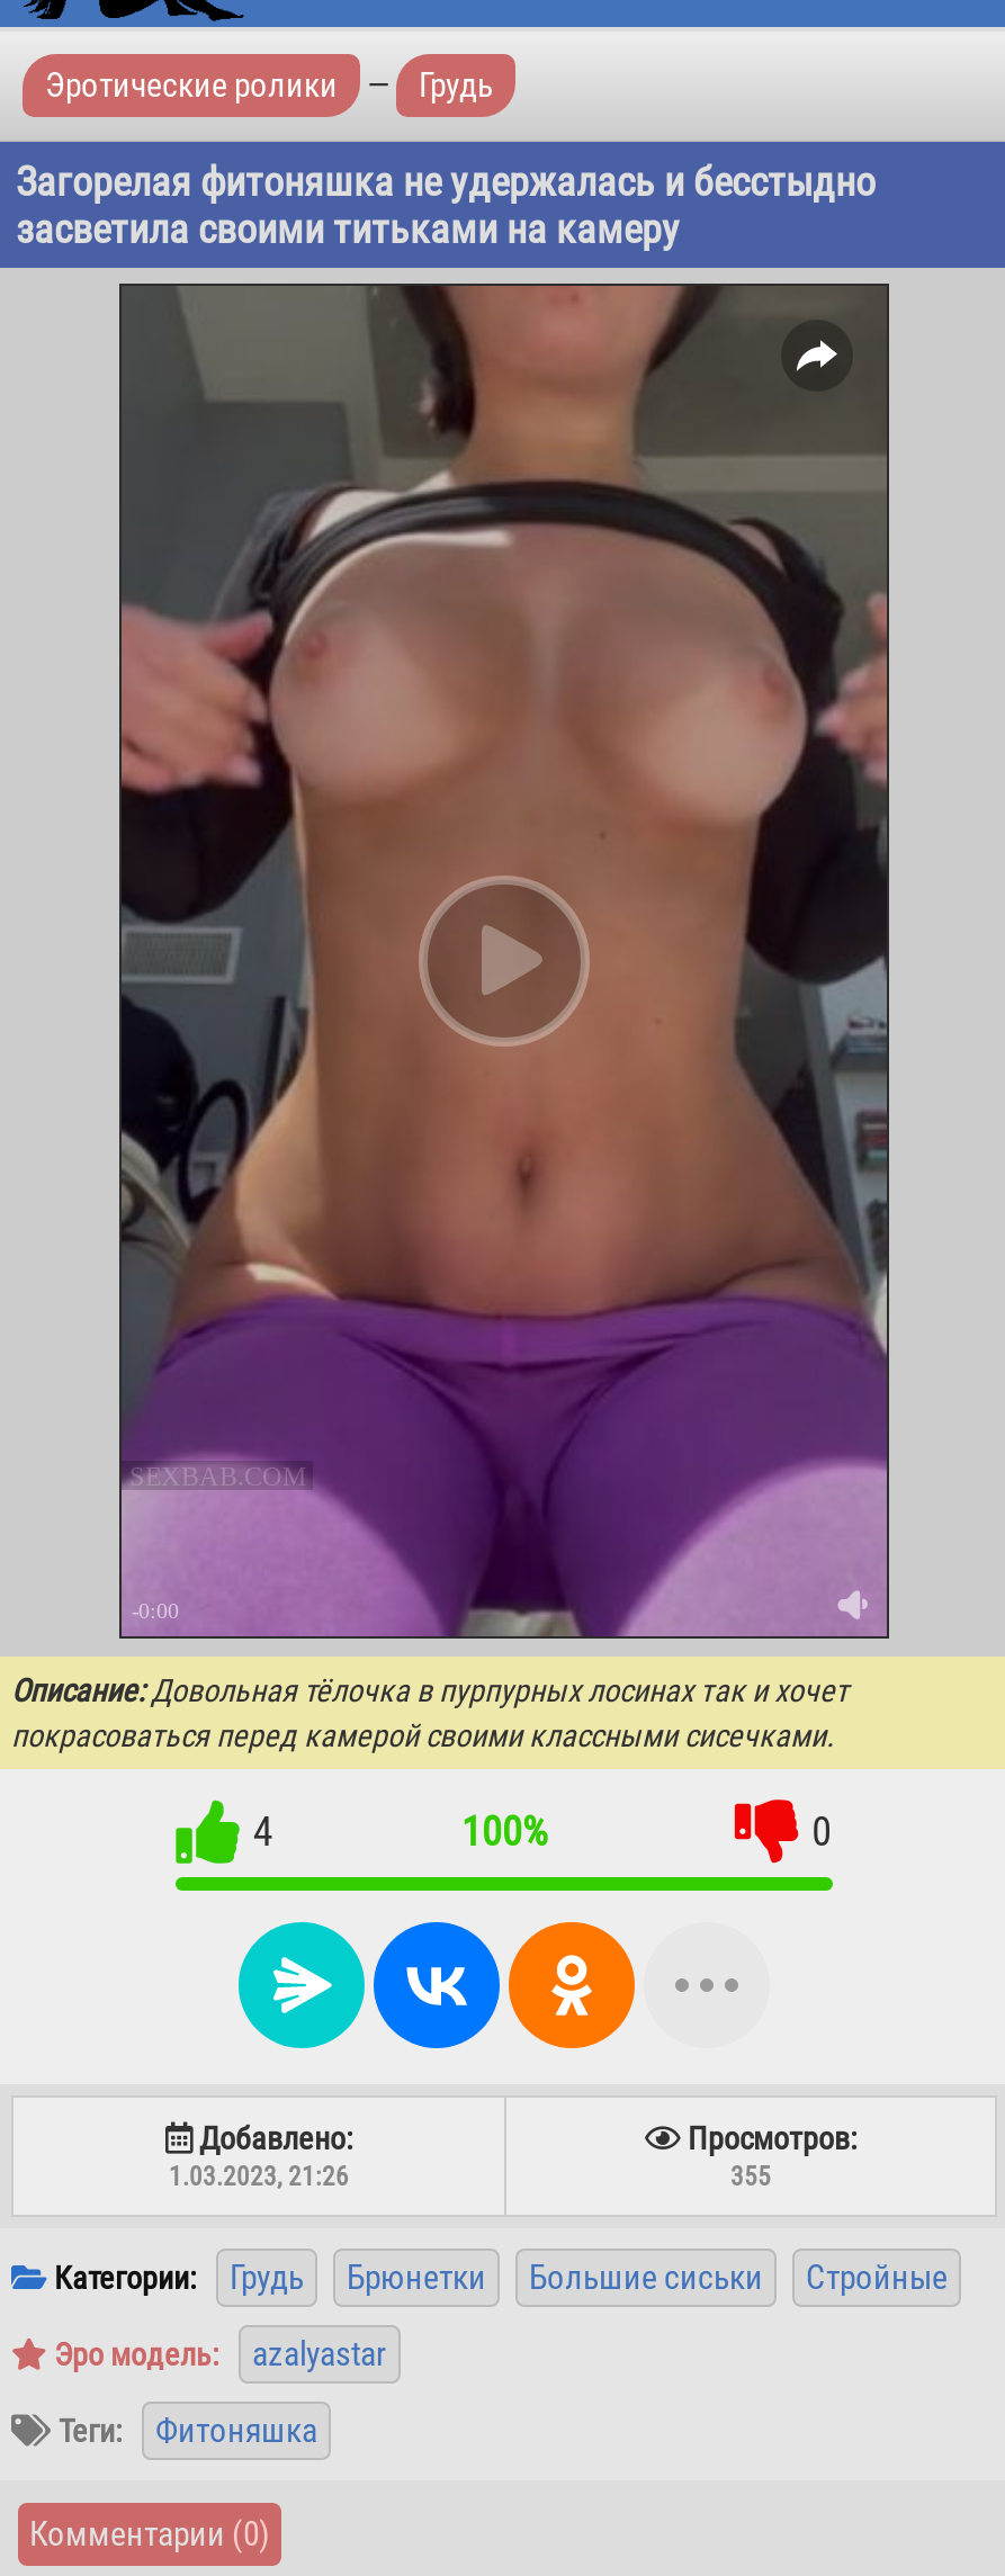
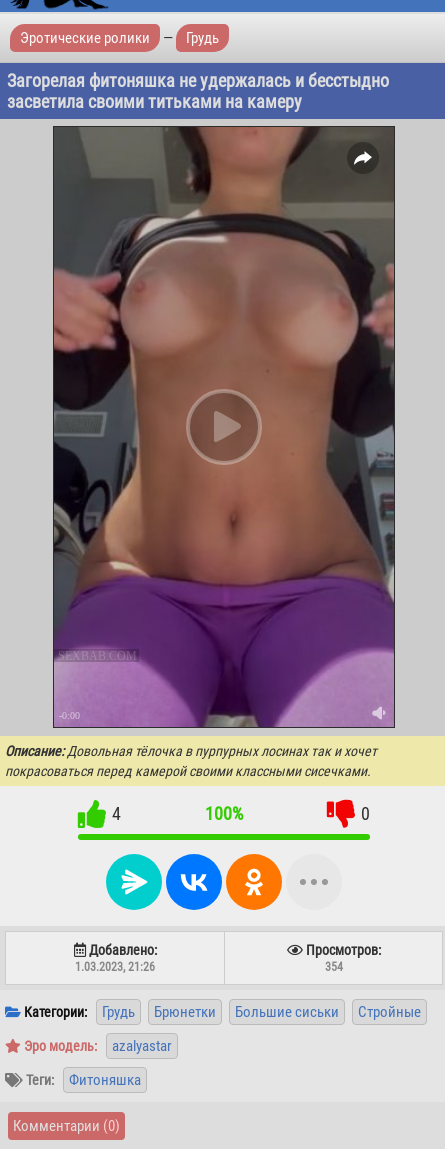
- 355
+ 354
